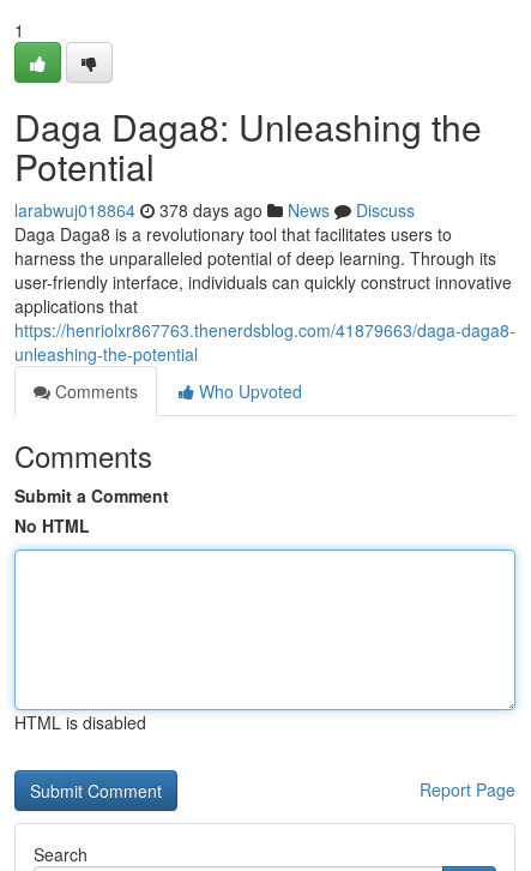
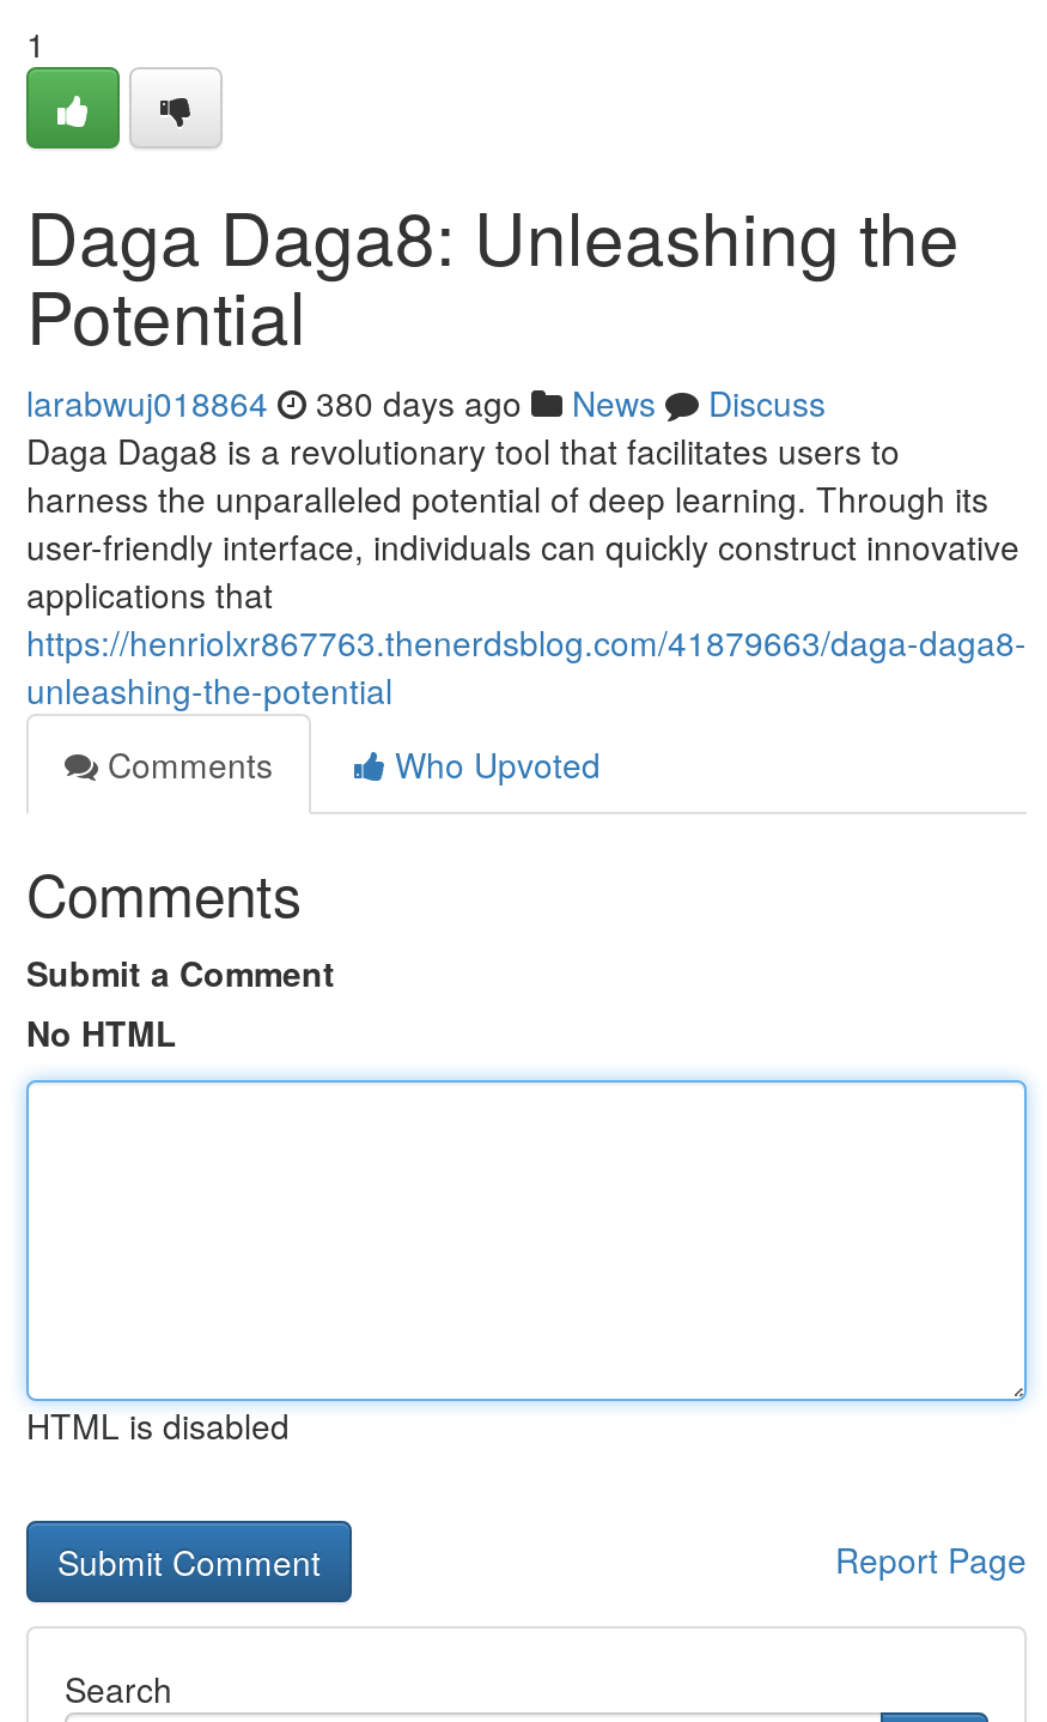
- larabwuj018864 378 days ago News Discuss
+ larabwuj018864 380 days ago News Discuss
